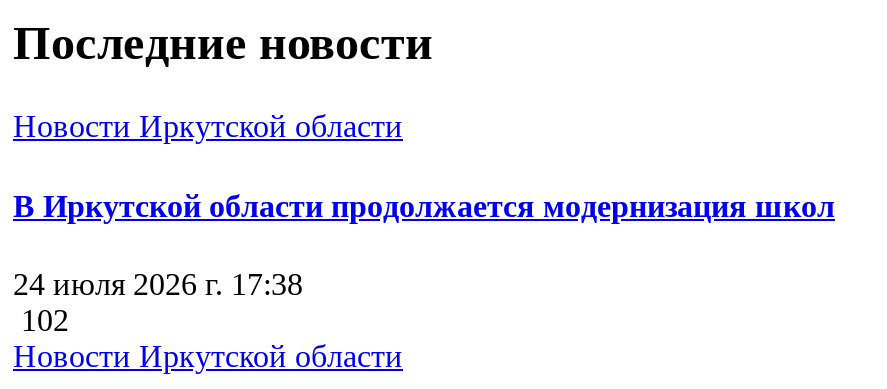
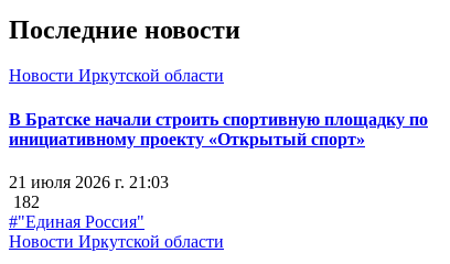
- В Иркутской области продолжается модернизация школ
+ В Братске начали строить спортивную площадку по
+ инициативному проекту «Открытый спорт»

- 24 июля 2026 г. 17:38
- 102
+ 21 июля 2026 г. 21:03
+ 182
+ #"Единая Россия"
